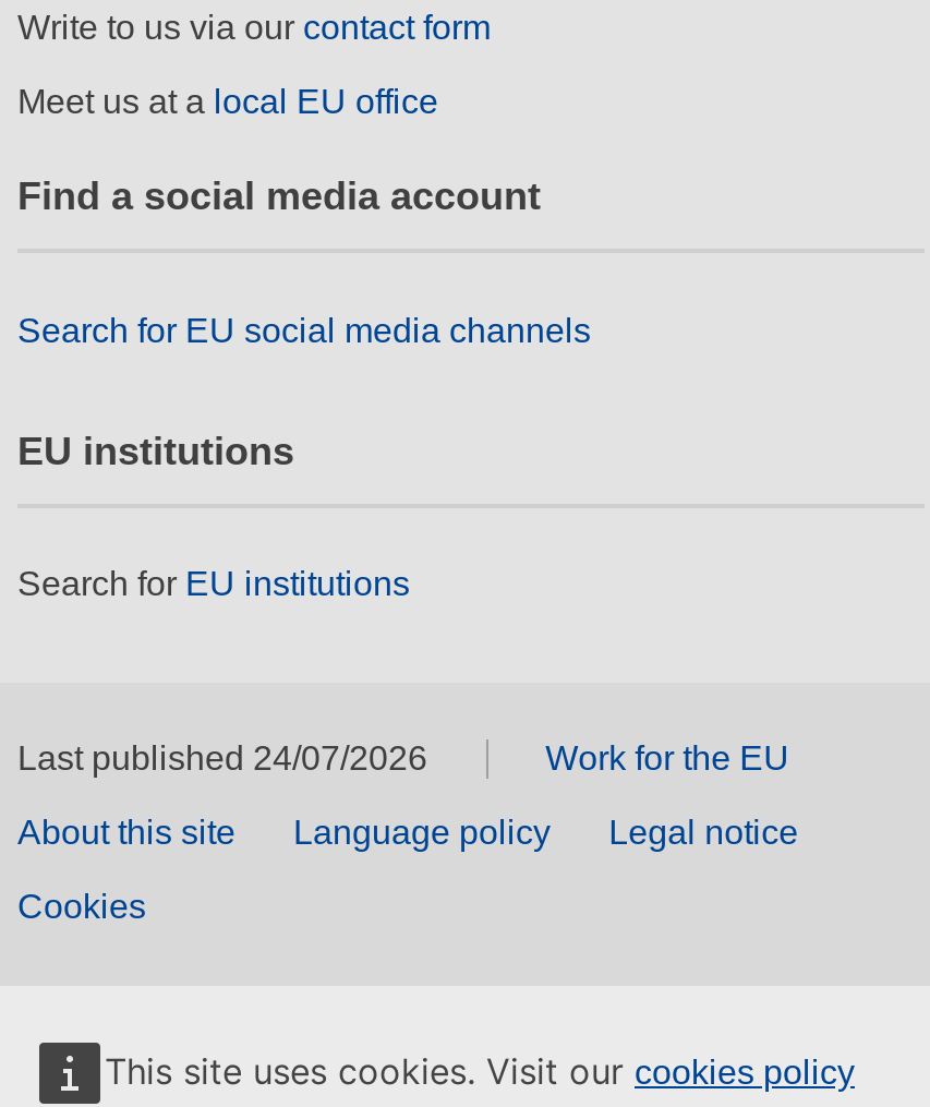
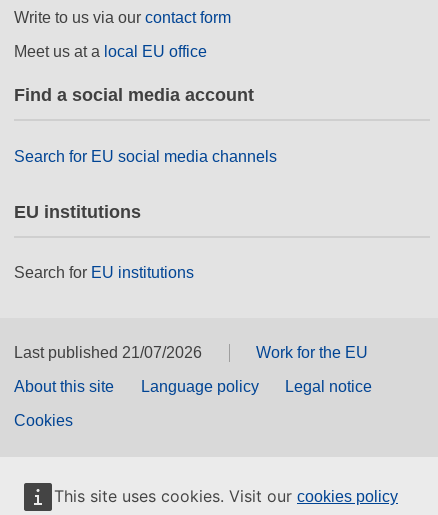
- Last published 24/07/2026
+ Last published 21/07/2026
